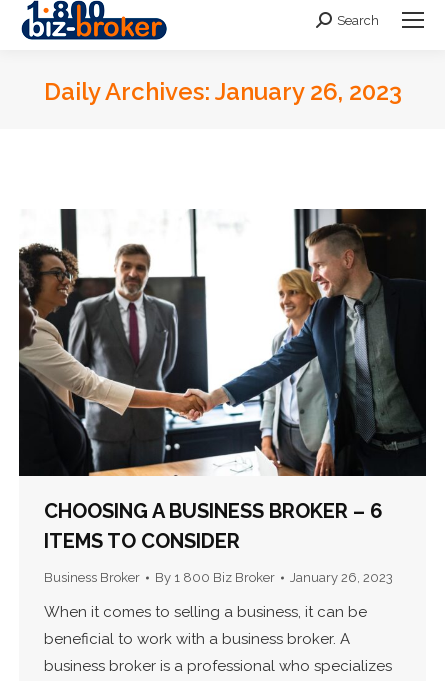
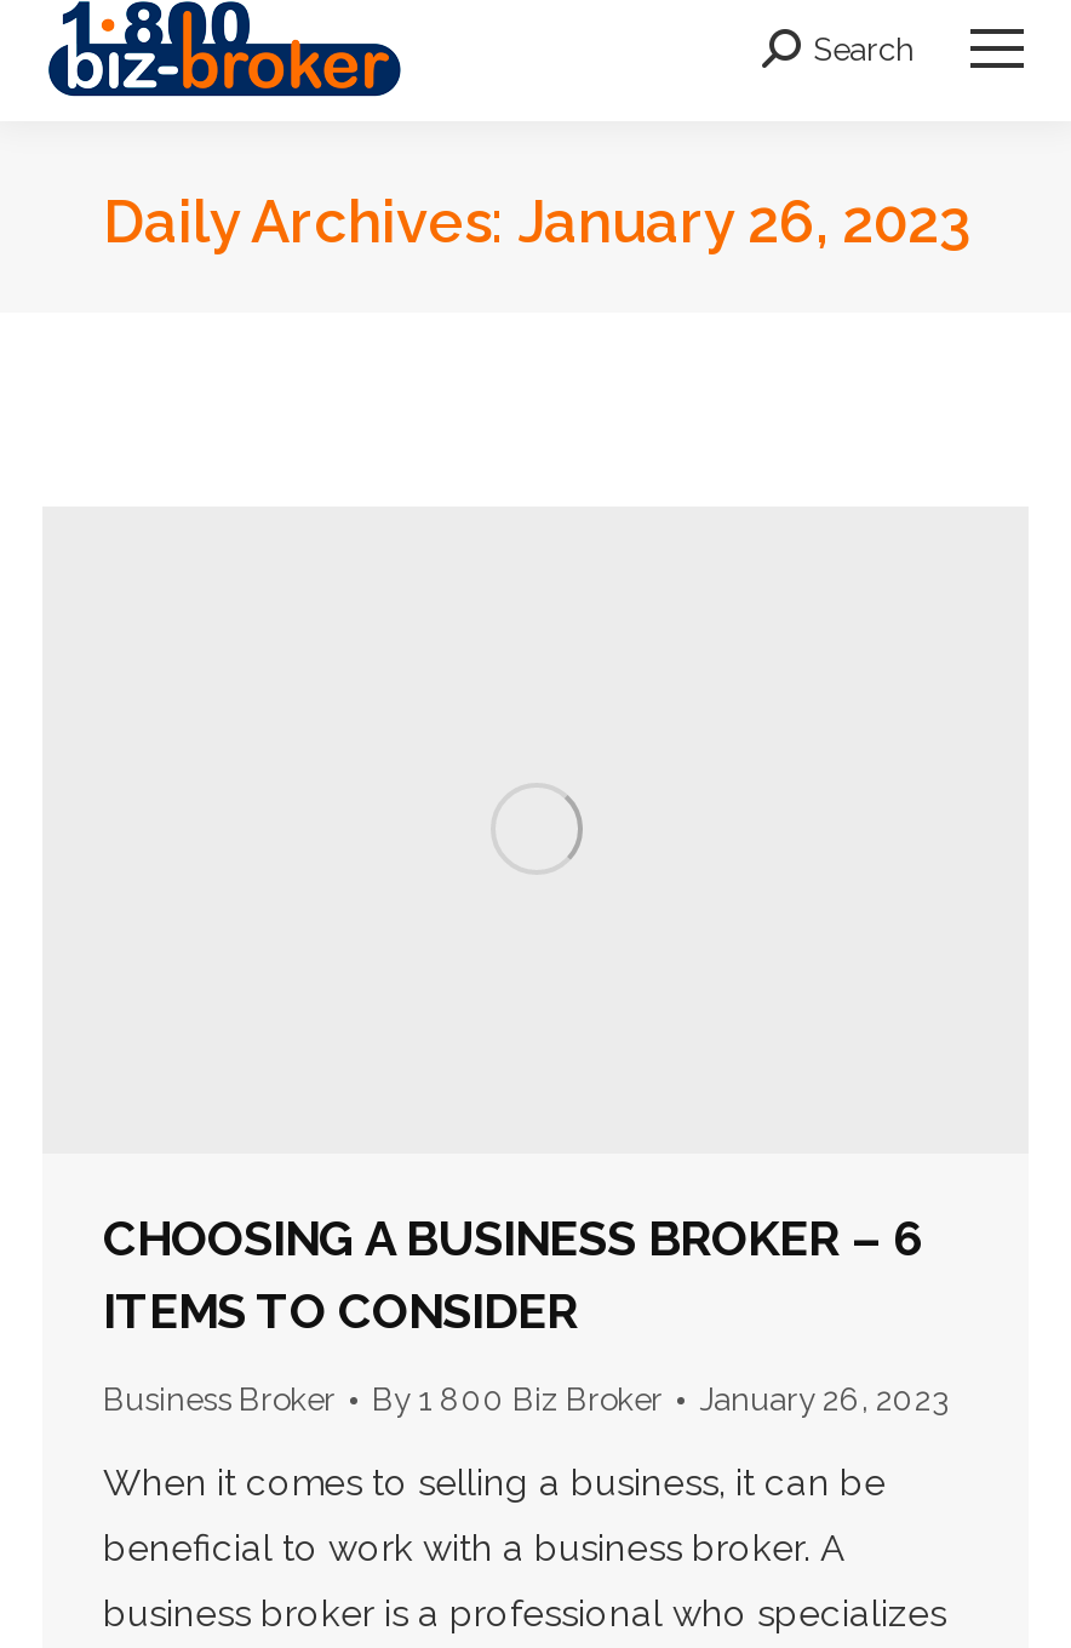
- [image]
